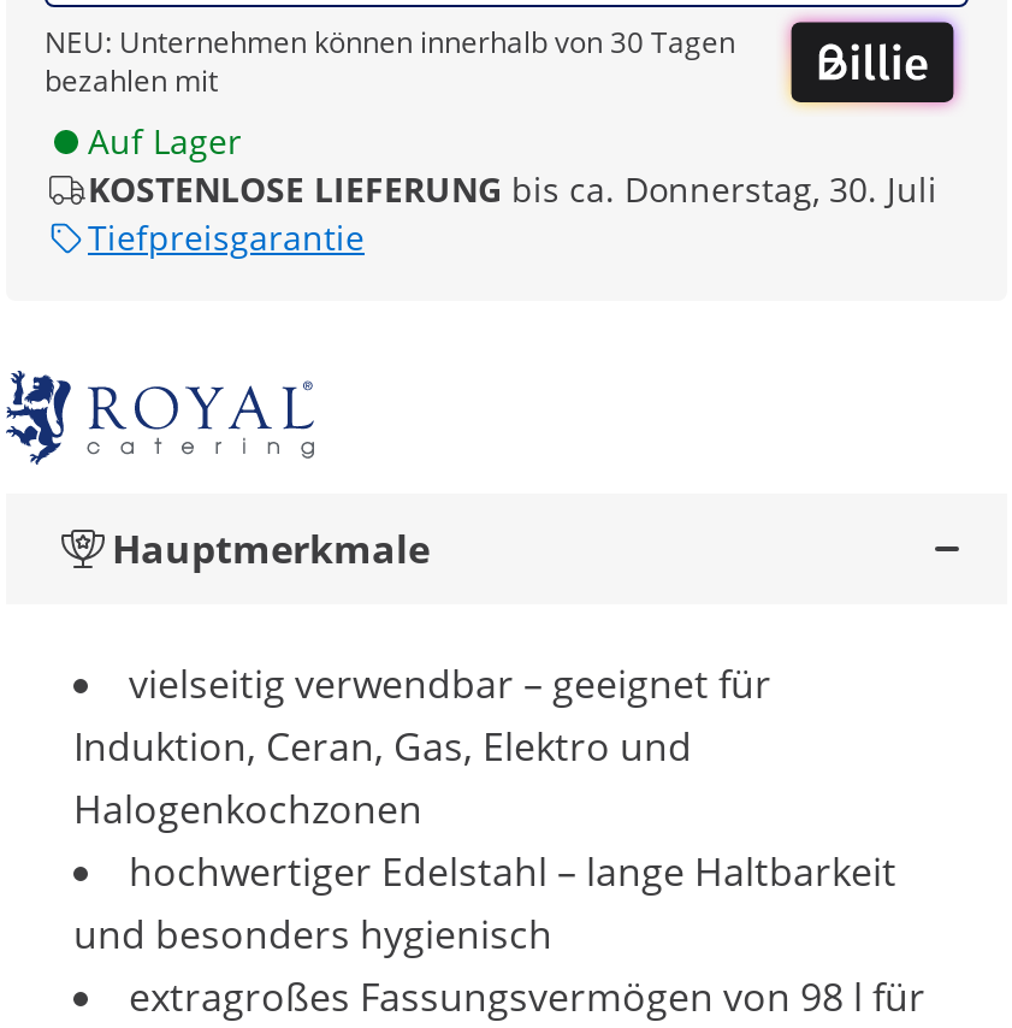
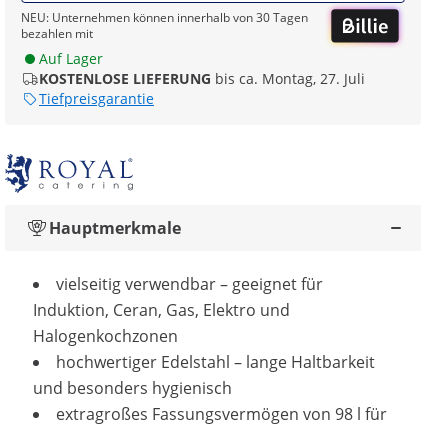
- KOSTENLOSE LIEFERUNG bis ca. Donnerstag, 30. Juli
+ KOSTENLOSE LIEFERUNG bis ca. Montag, 27. Juli
